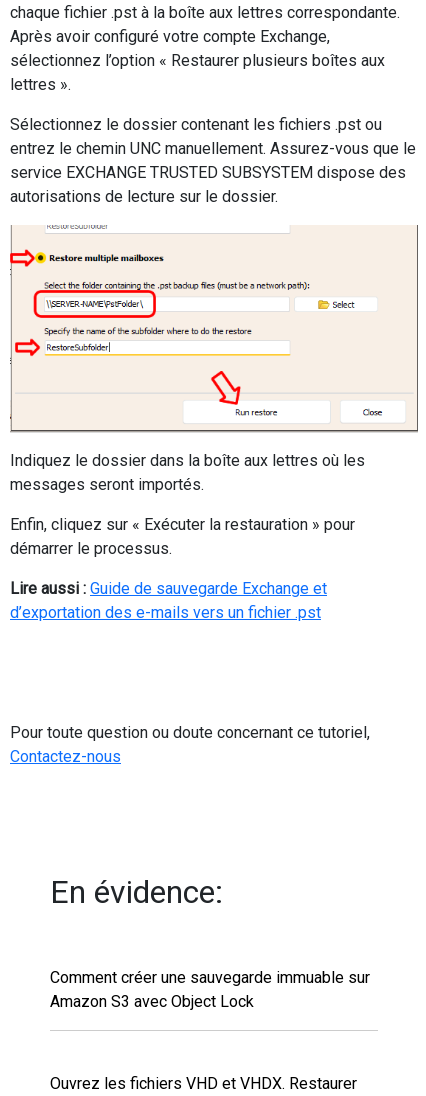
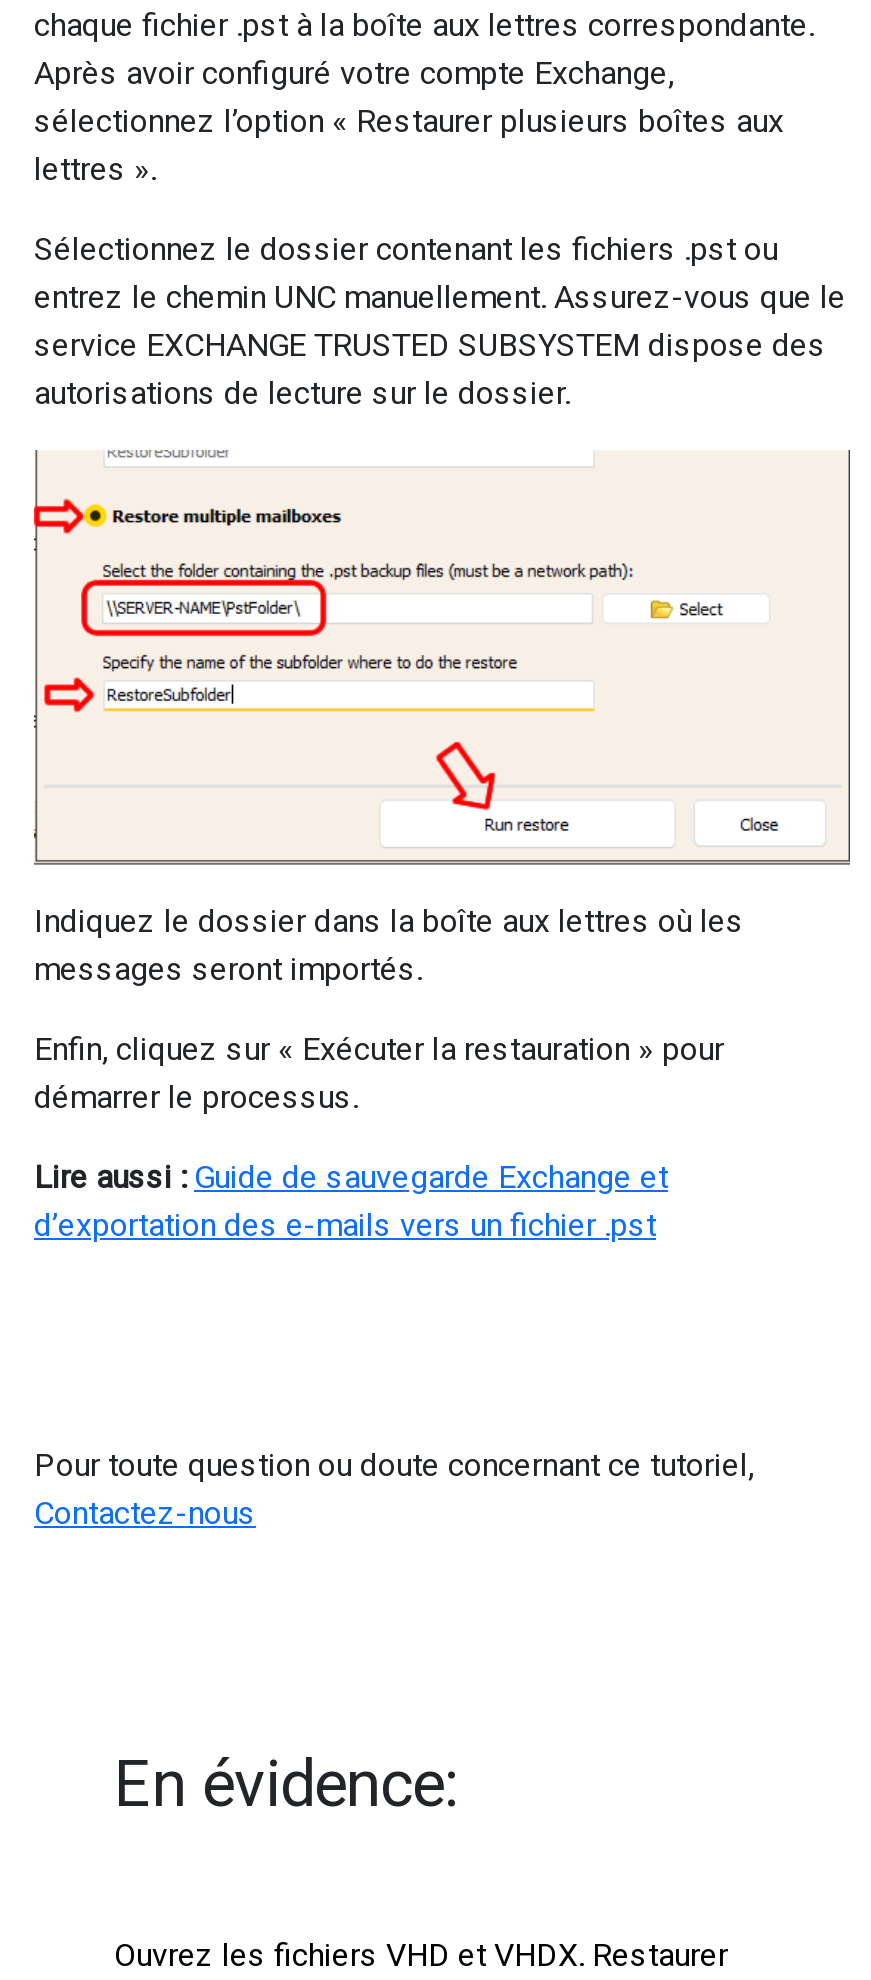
- Comment créer une sauvegarde immuable sur
- Amazon S3 avec Object Lock
